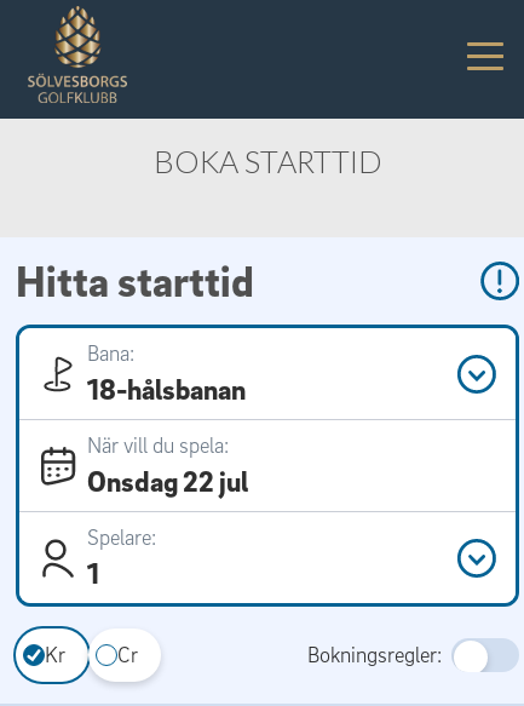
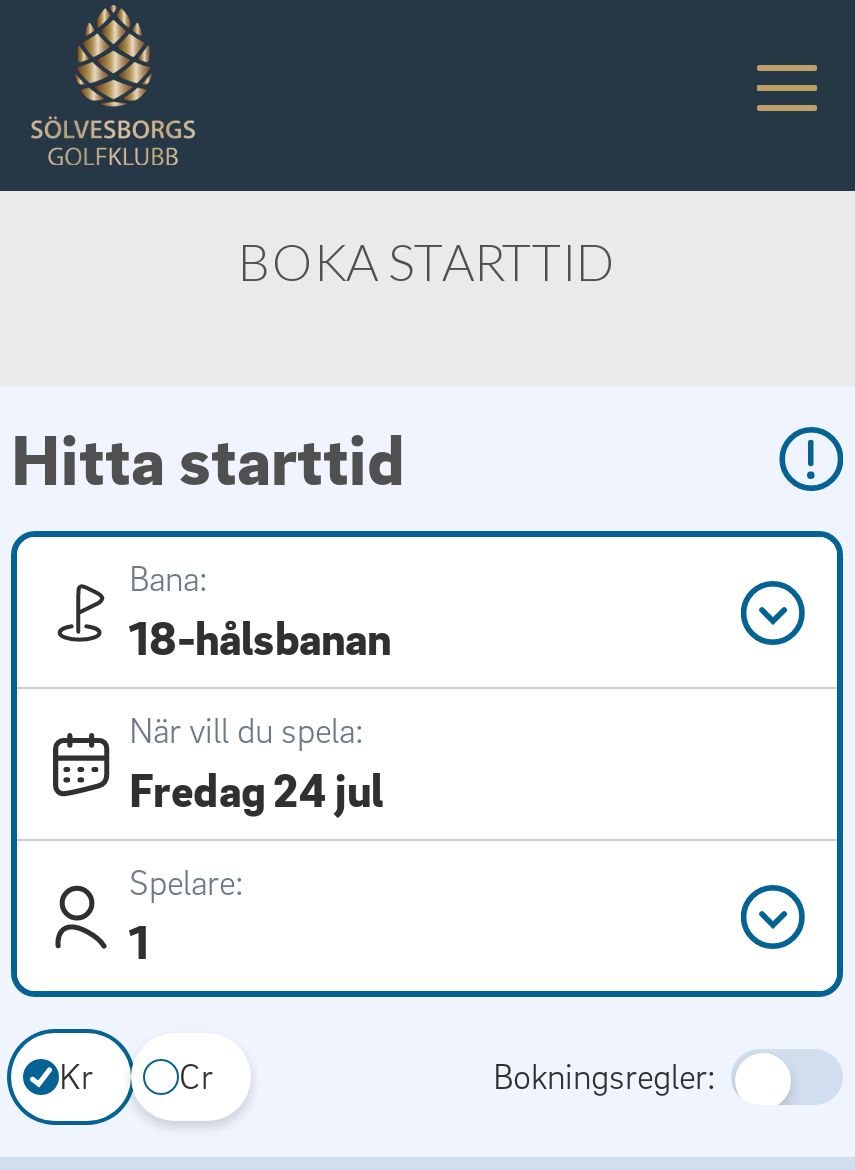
- Onsdag 22 jul
+ Fredag 24 jul
